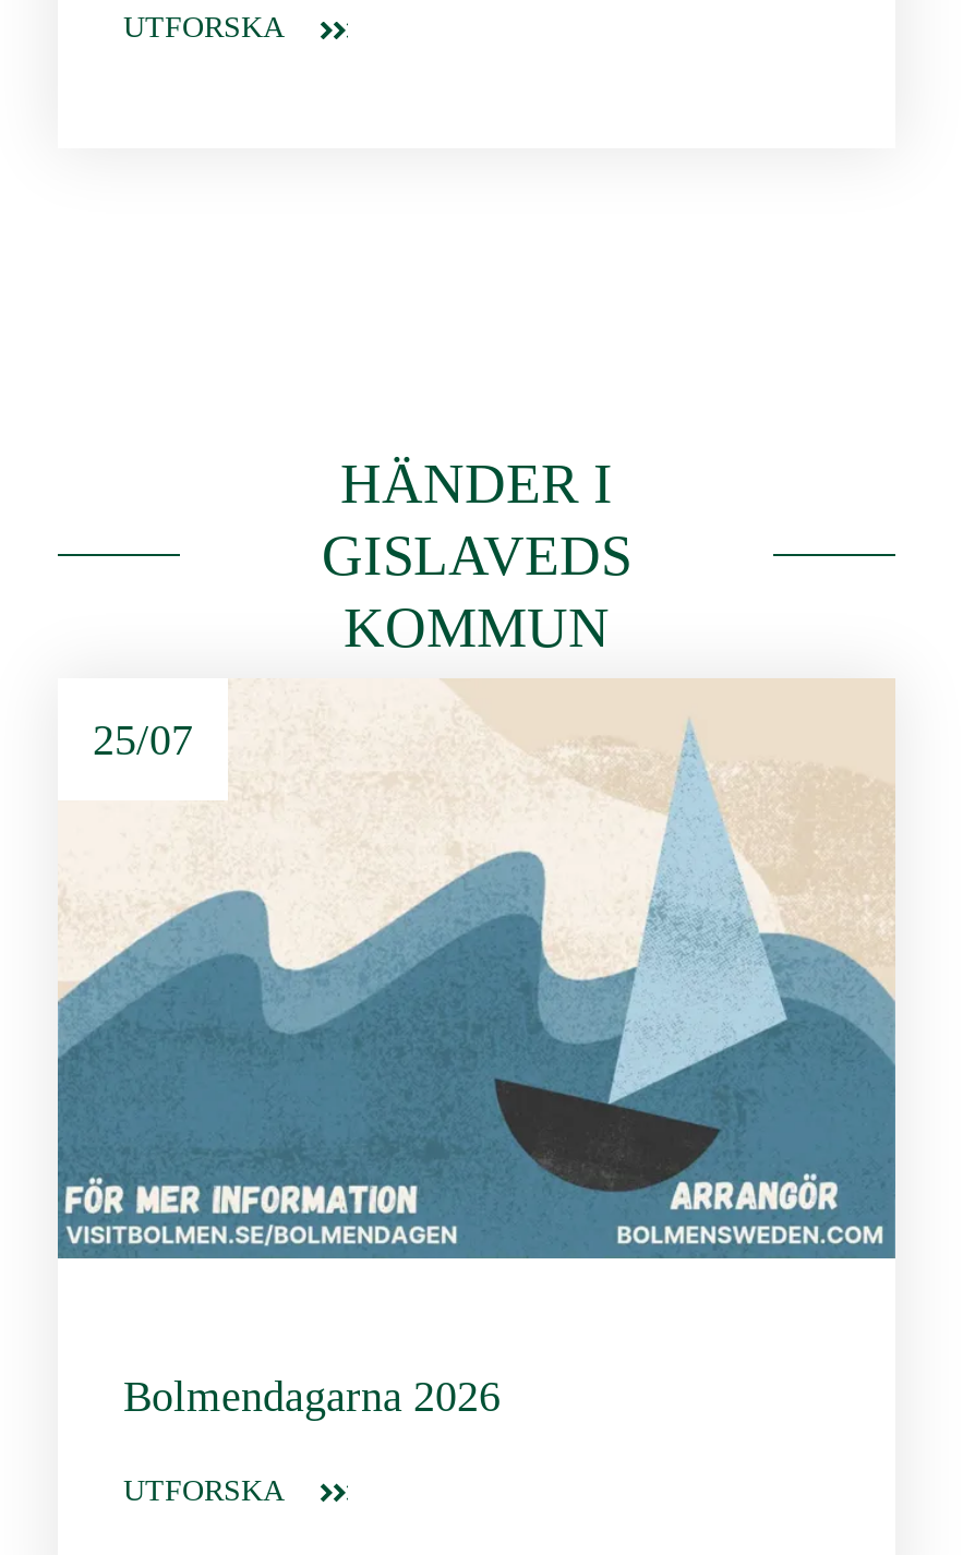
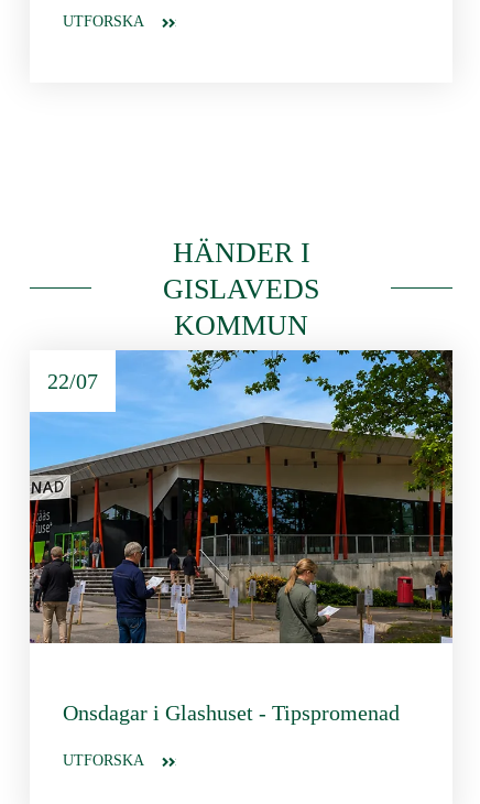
- [image]
- 25/07
+ [image]
+ 22/07

- Bolmendagarna 2026
+ Onsdagar i Glashuset - Tipspromenad
